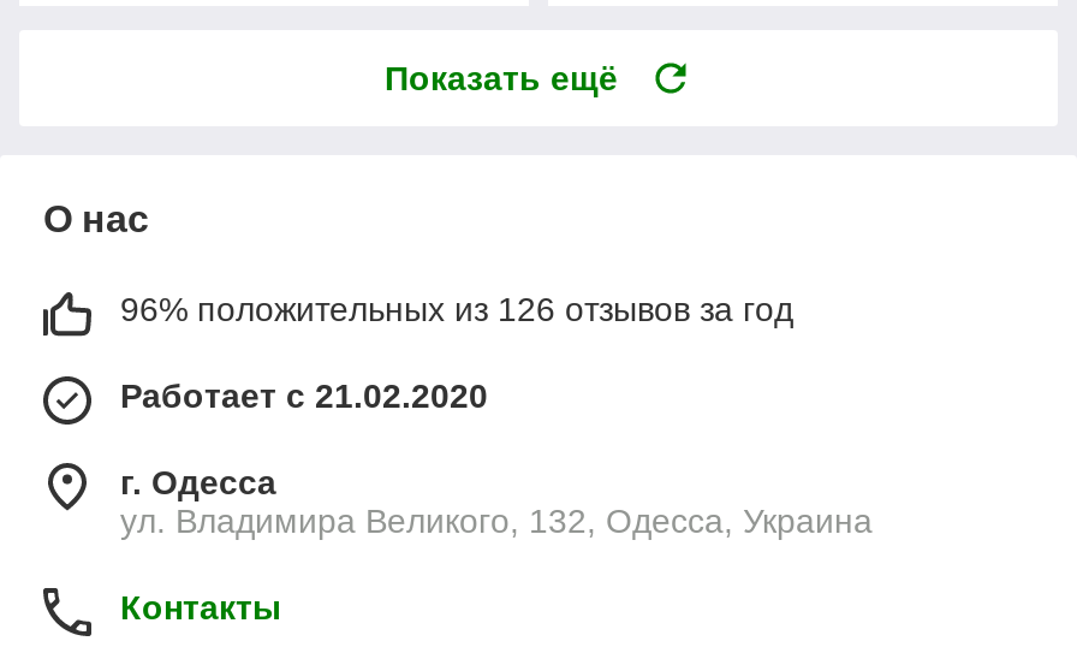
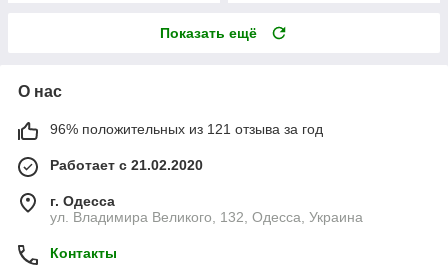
- 96% положительных из 126 отзывов за год
+ 96% положительных из 121 отзыва за год
